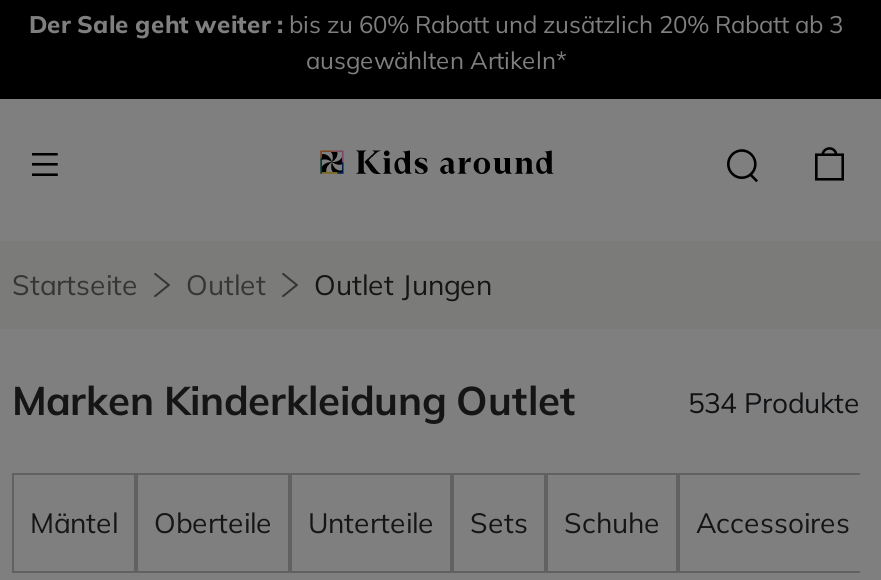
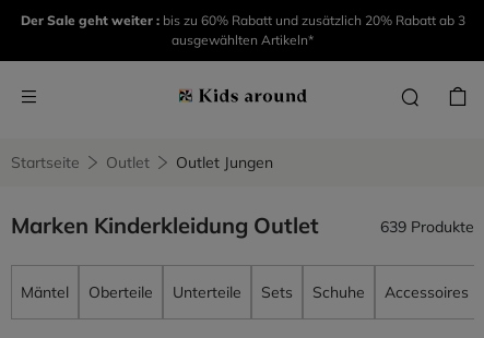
- 534 Produkte
+ 639 Produkte
